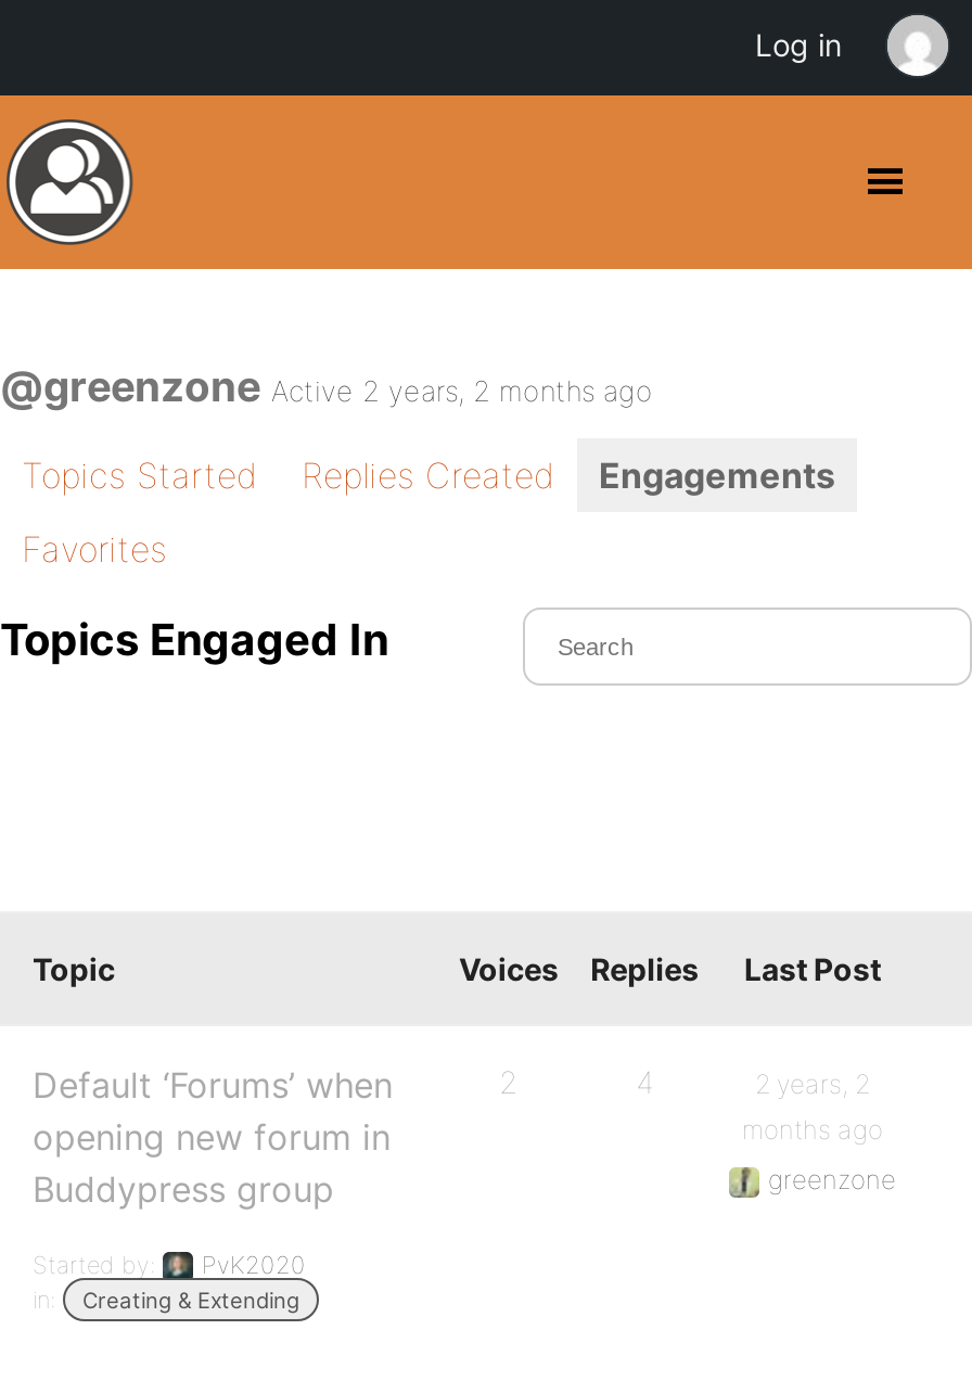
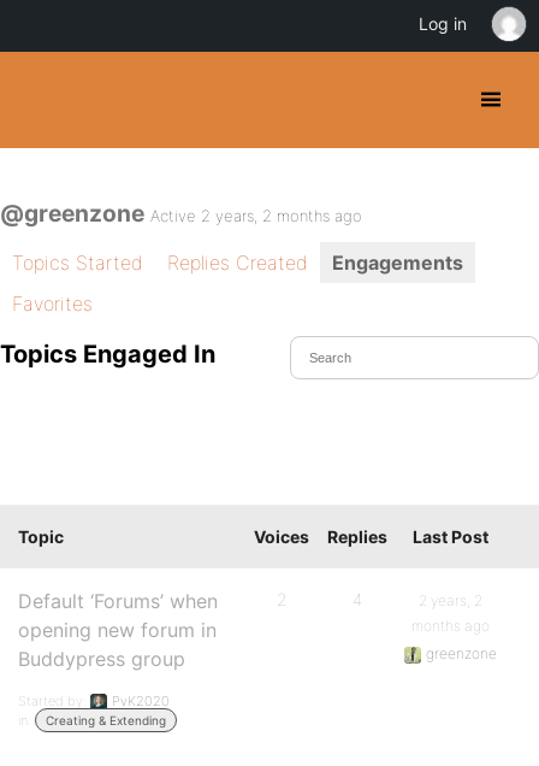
- [image]
